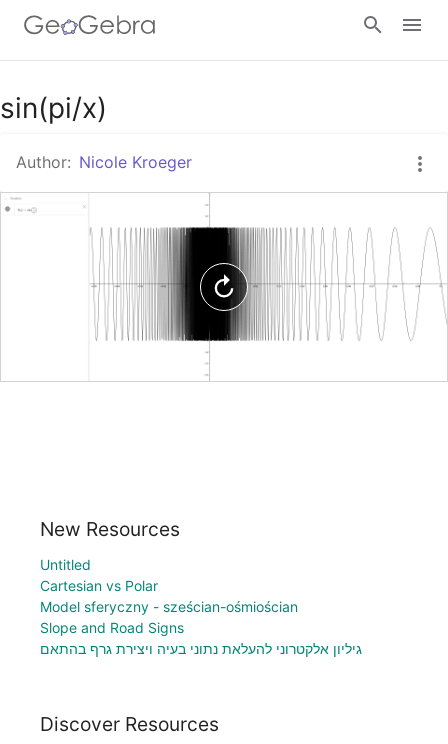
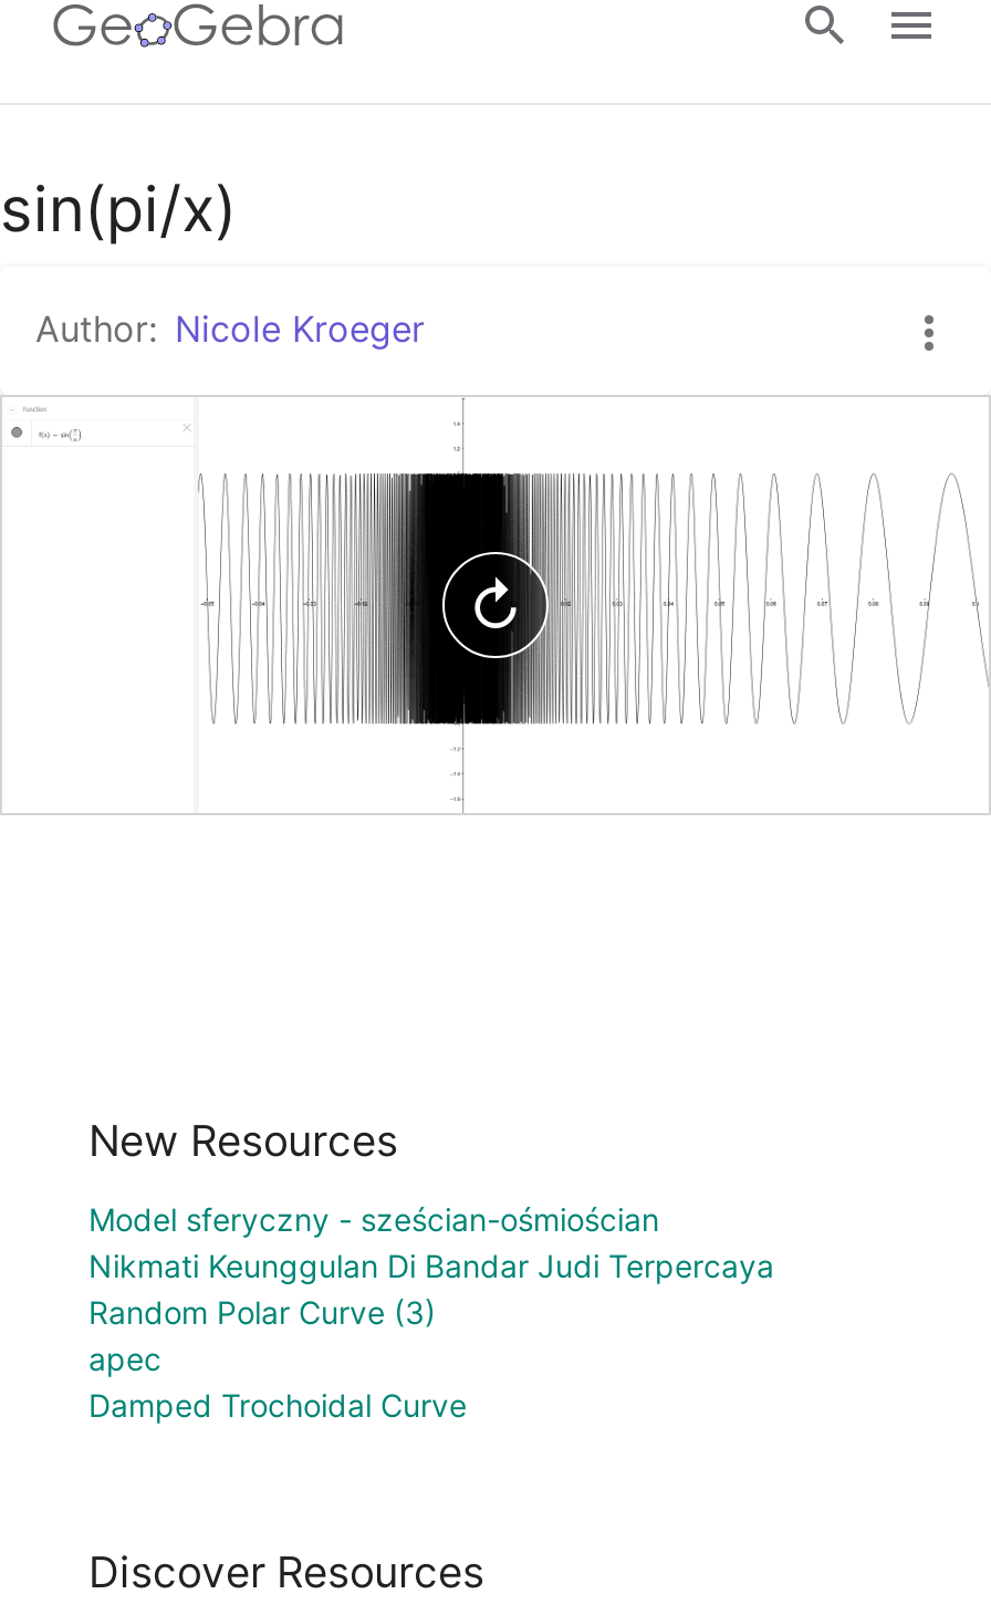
- Untitled
- Cartesian vs Polar

moved up: Model sferyczny - sześcian-ośmiościan

- Slope and Road Signs
- גיליון אלקטרוני להעלאת נתוני בעיה ויצירת גרף בהתאם
+ Nikmati Keunggulan Di Bandar Judi Terpercaya
+ Random Polar Curve (3)
+ apec
+ Damped Trochoidal Curve
